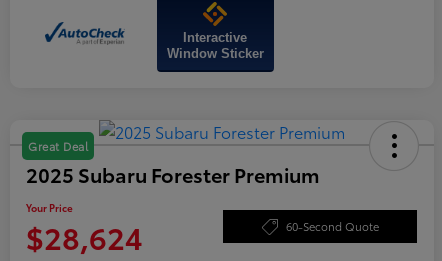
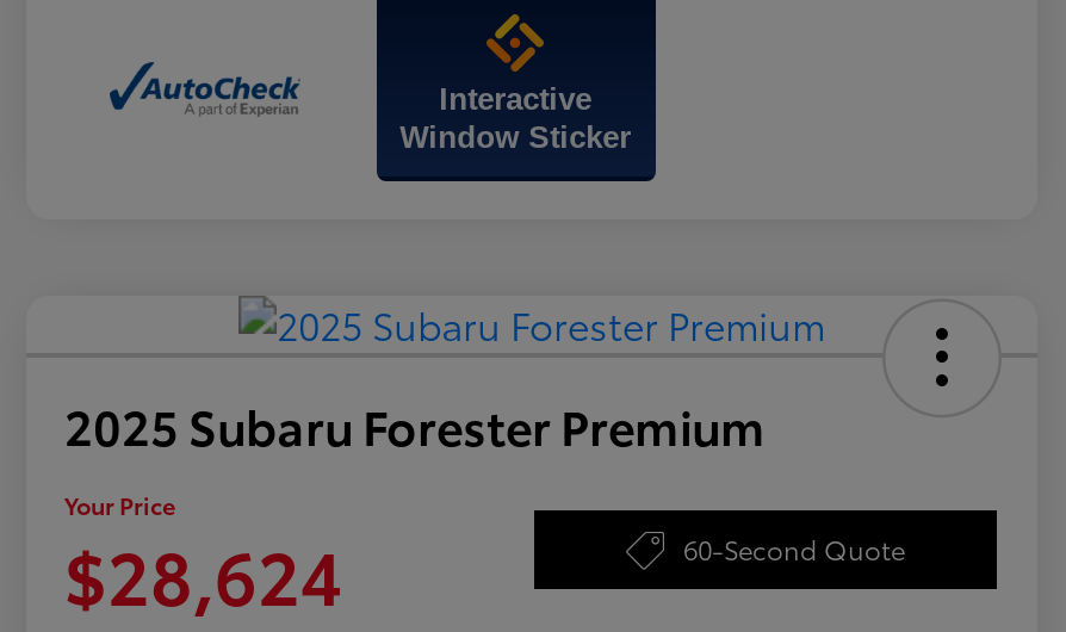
- Great Deal
